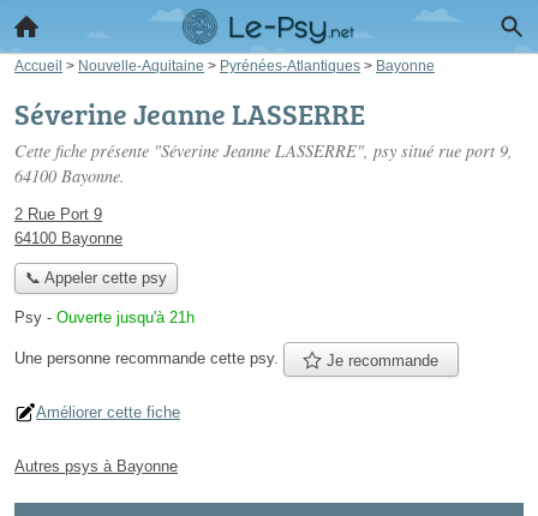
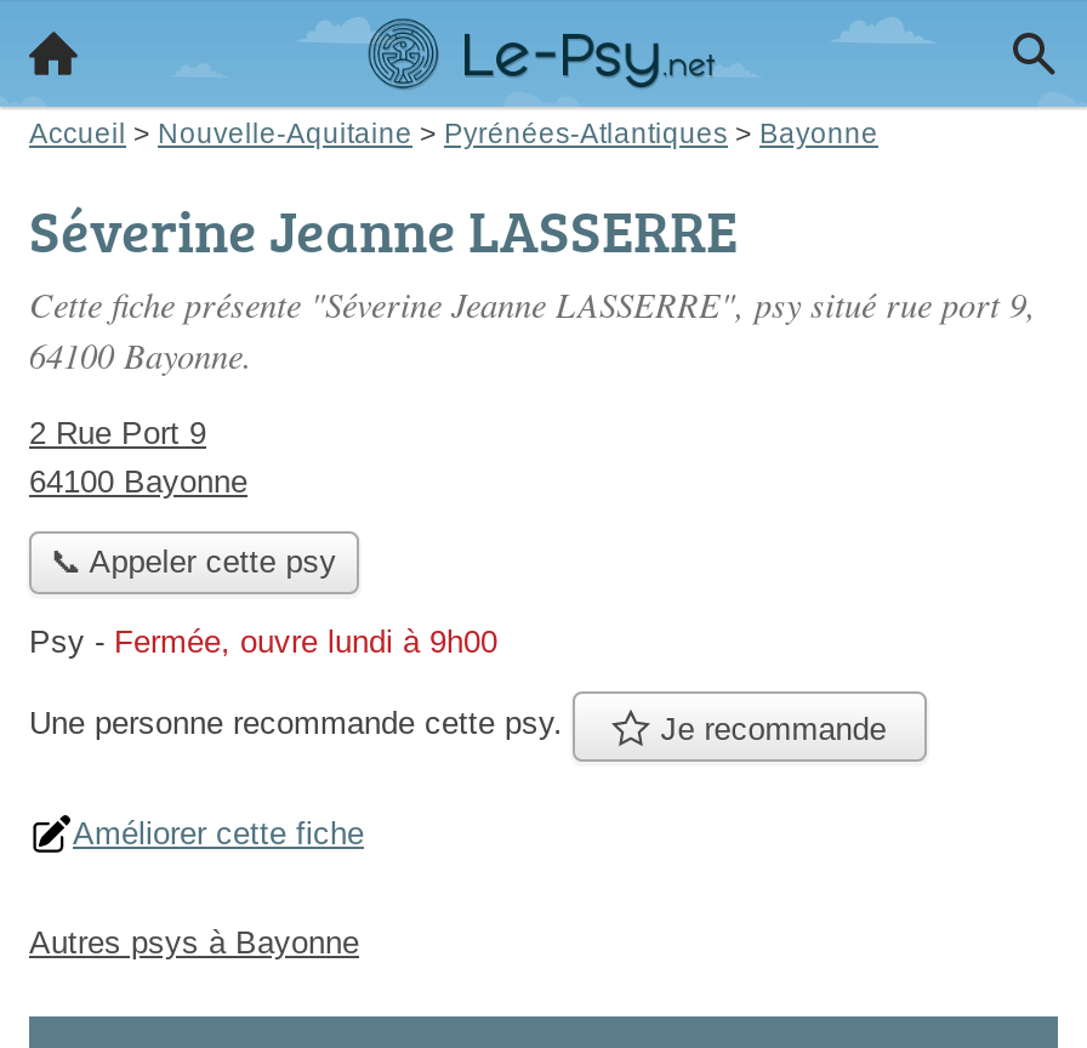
- Psy - Ouverte jusqu'à 21h
+ Psy - Fermée, ouvre lundi à 9h00
